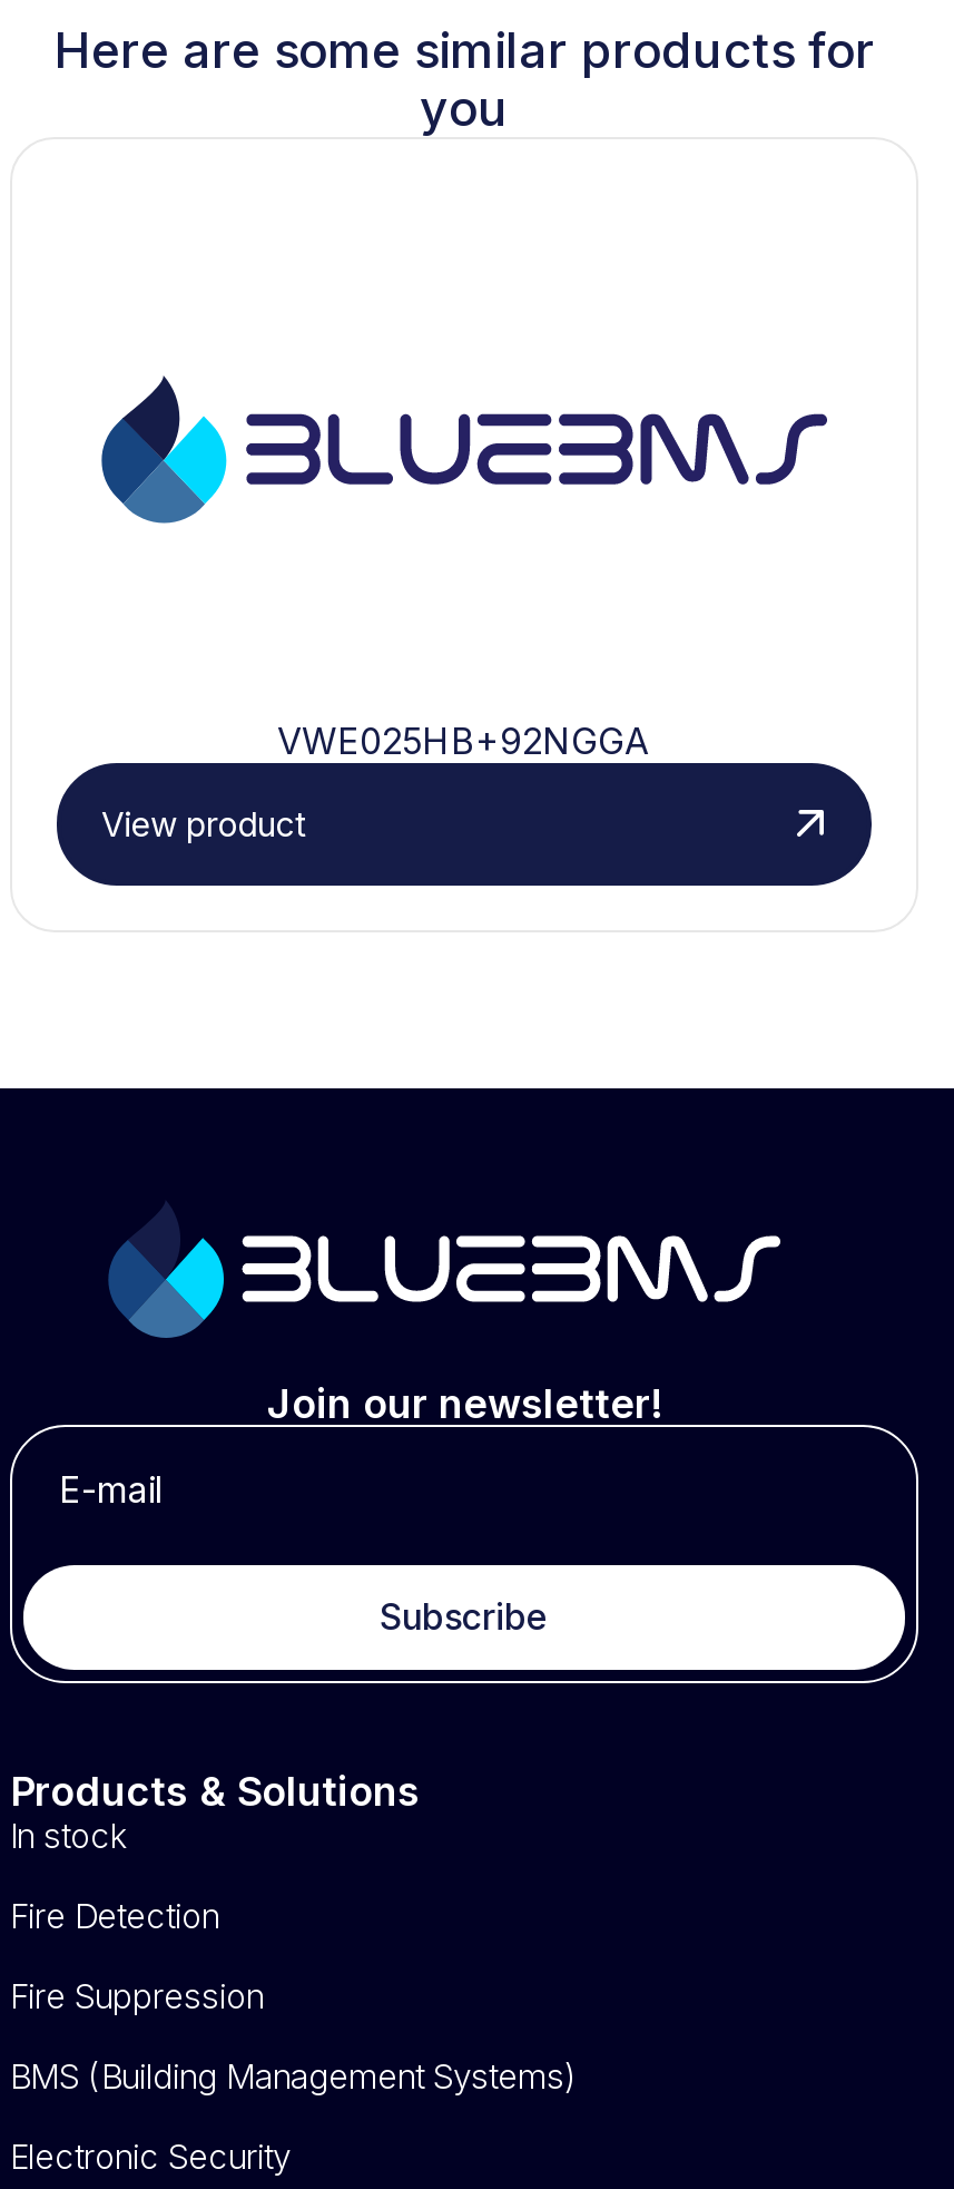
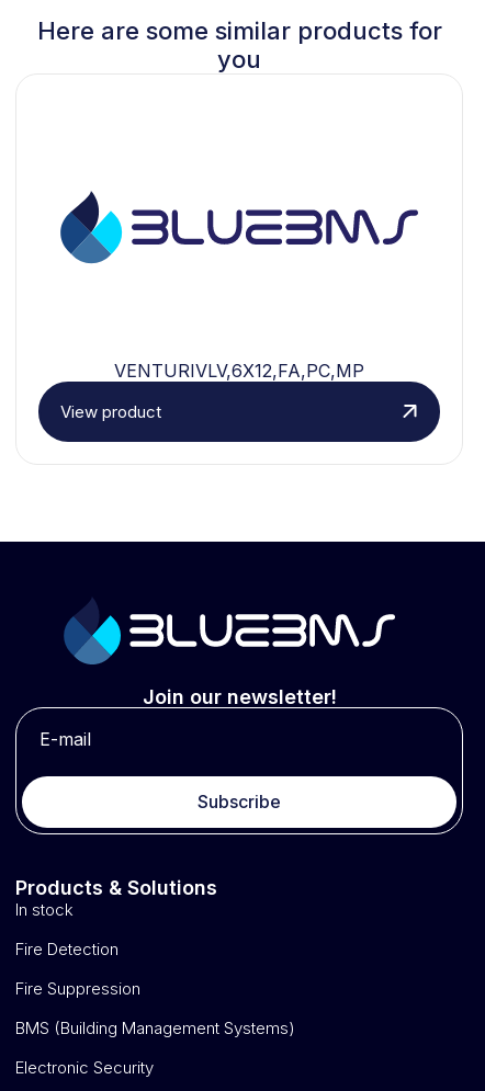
- VWE025HB+92NGGA
+ VENTURIVLV,6X12,FA,PC,MP
